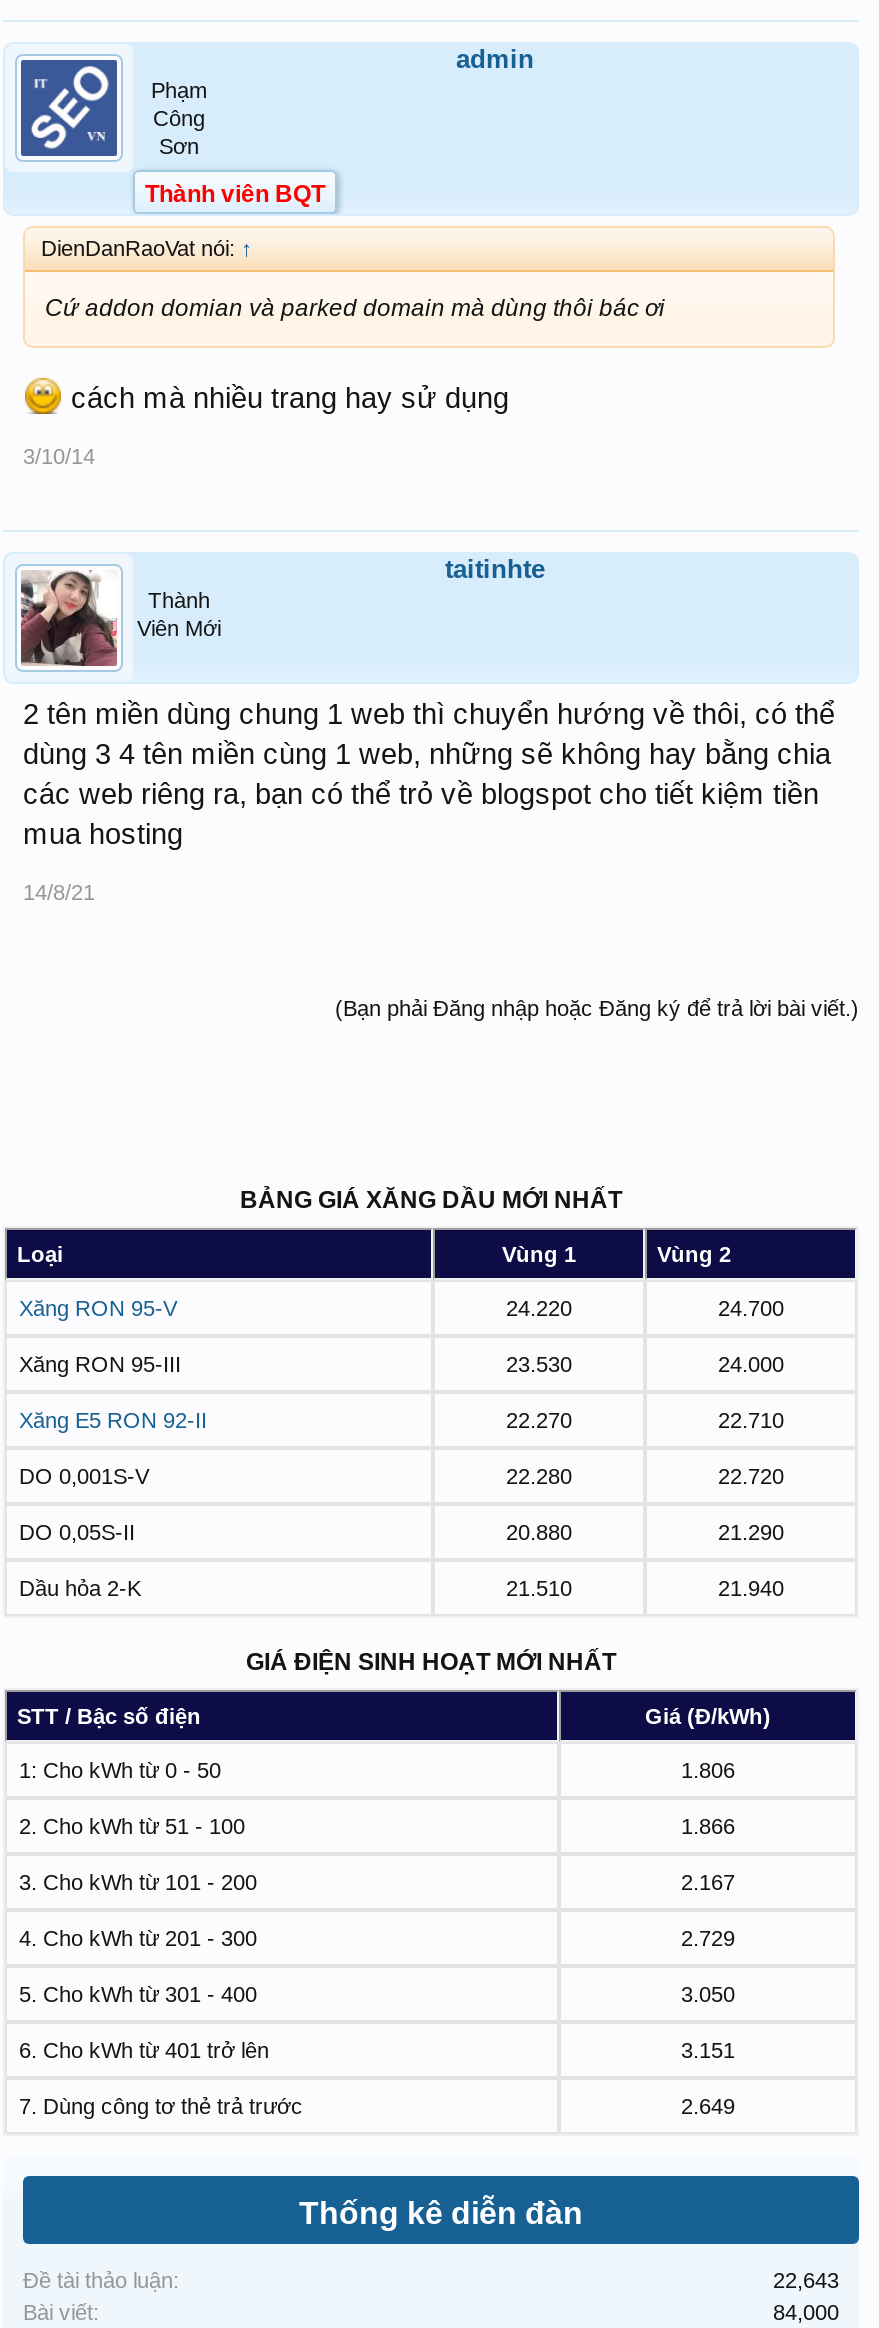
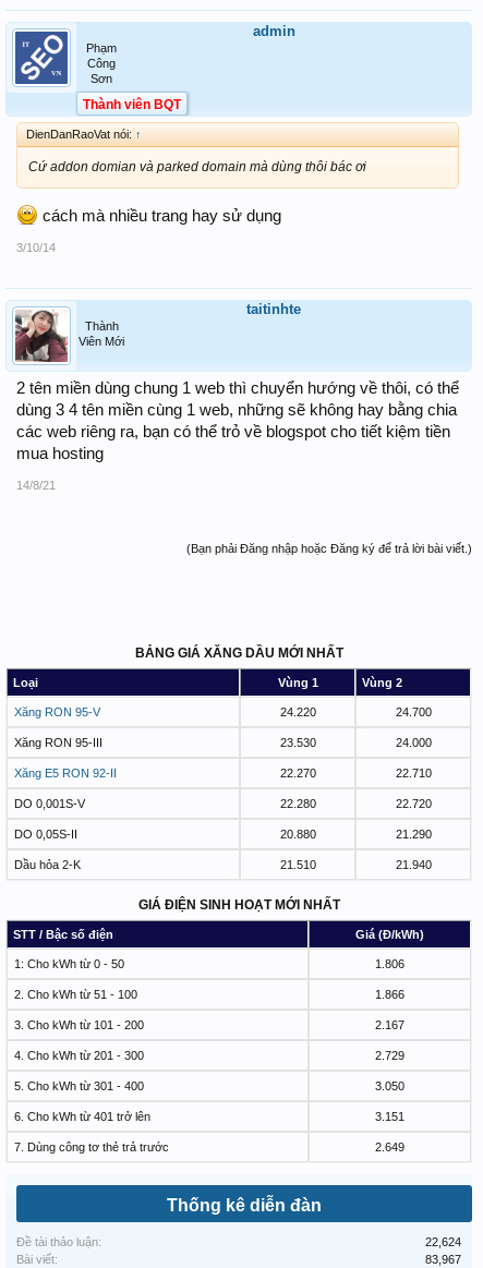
- 22,643
+ 22,624

- 84,000
+ 83,967
